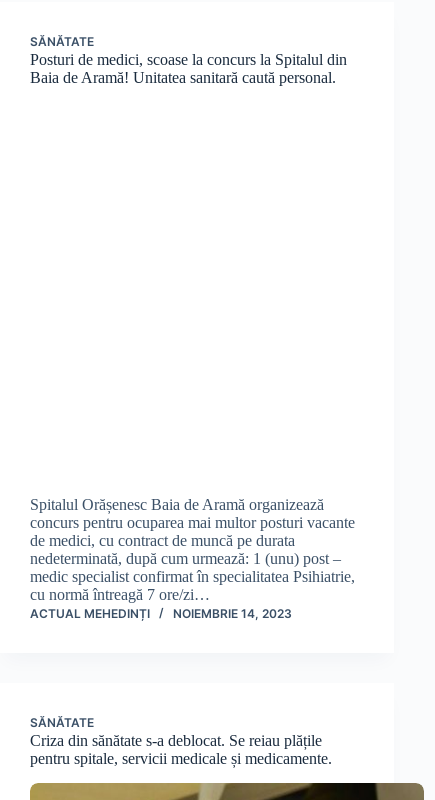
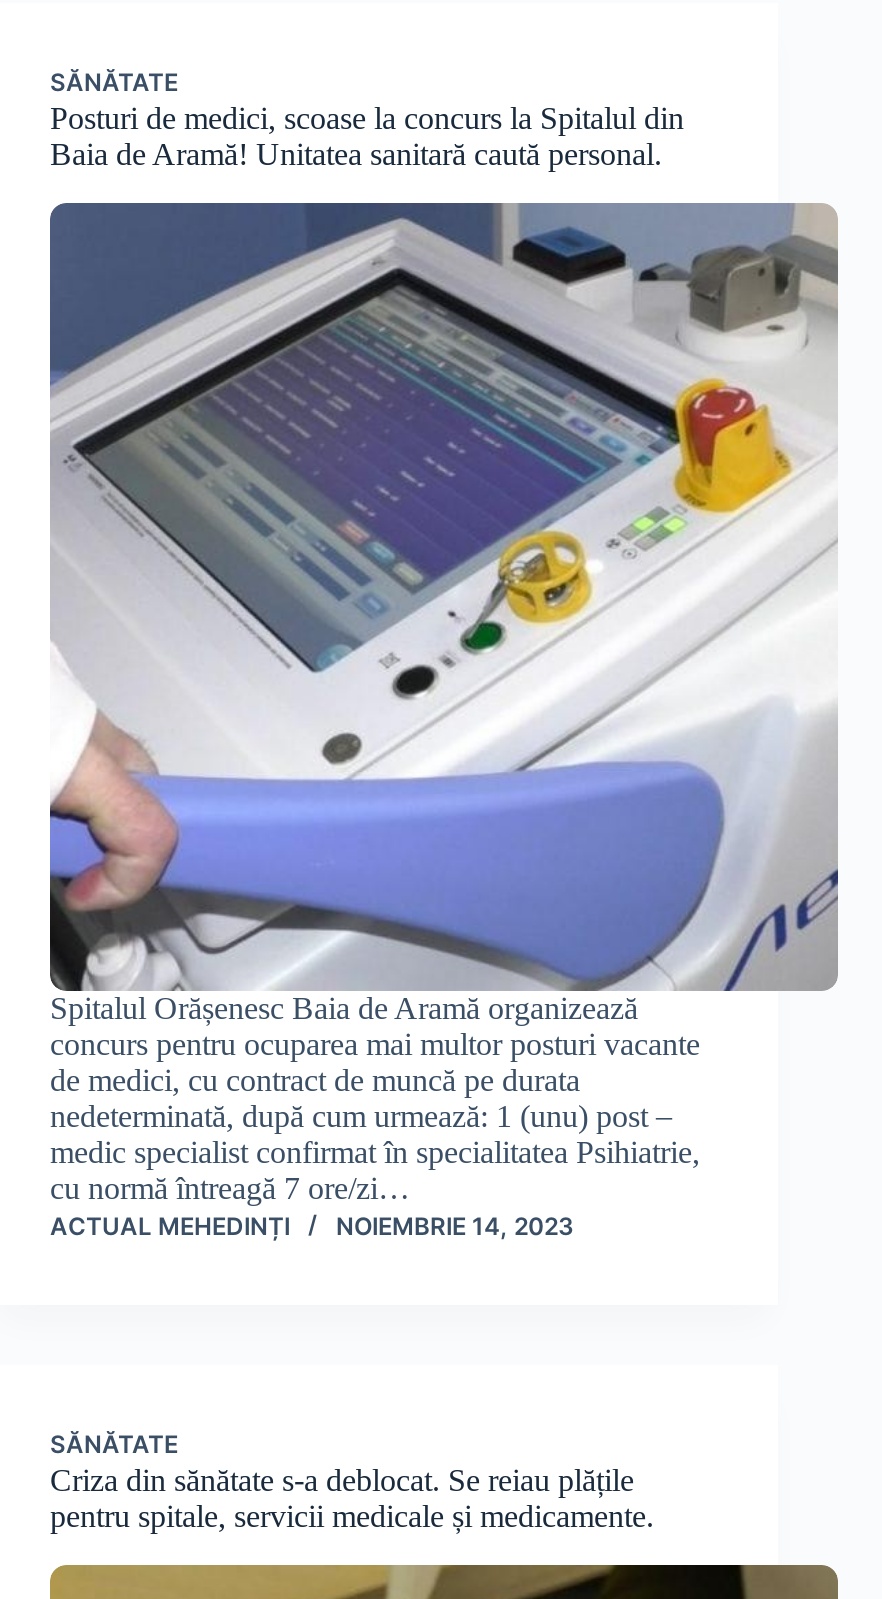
+ [image]
